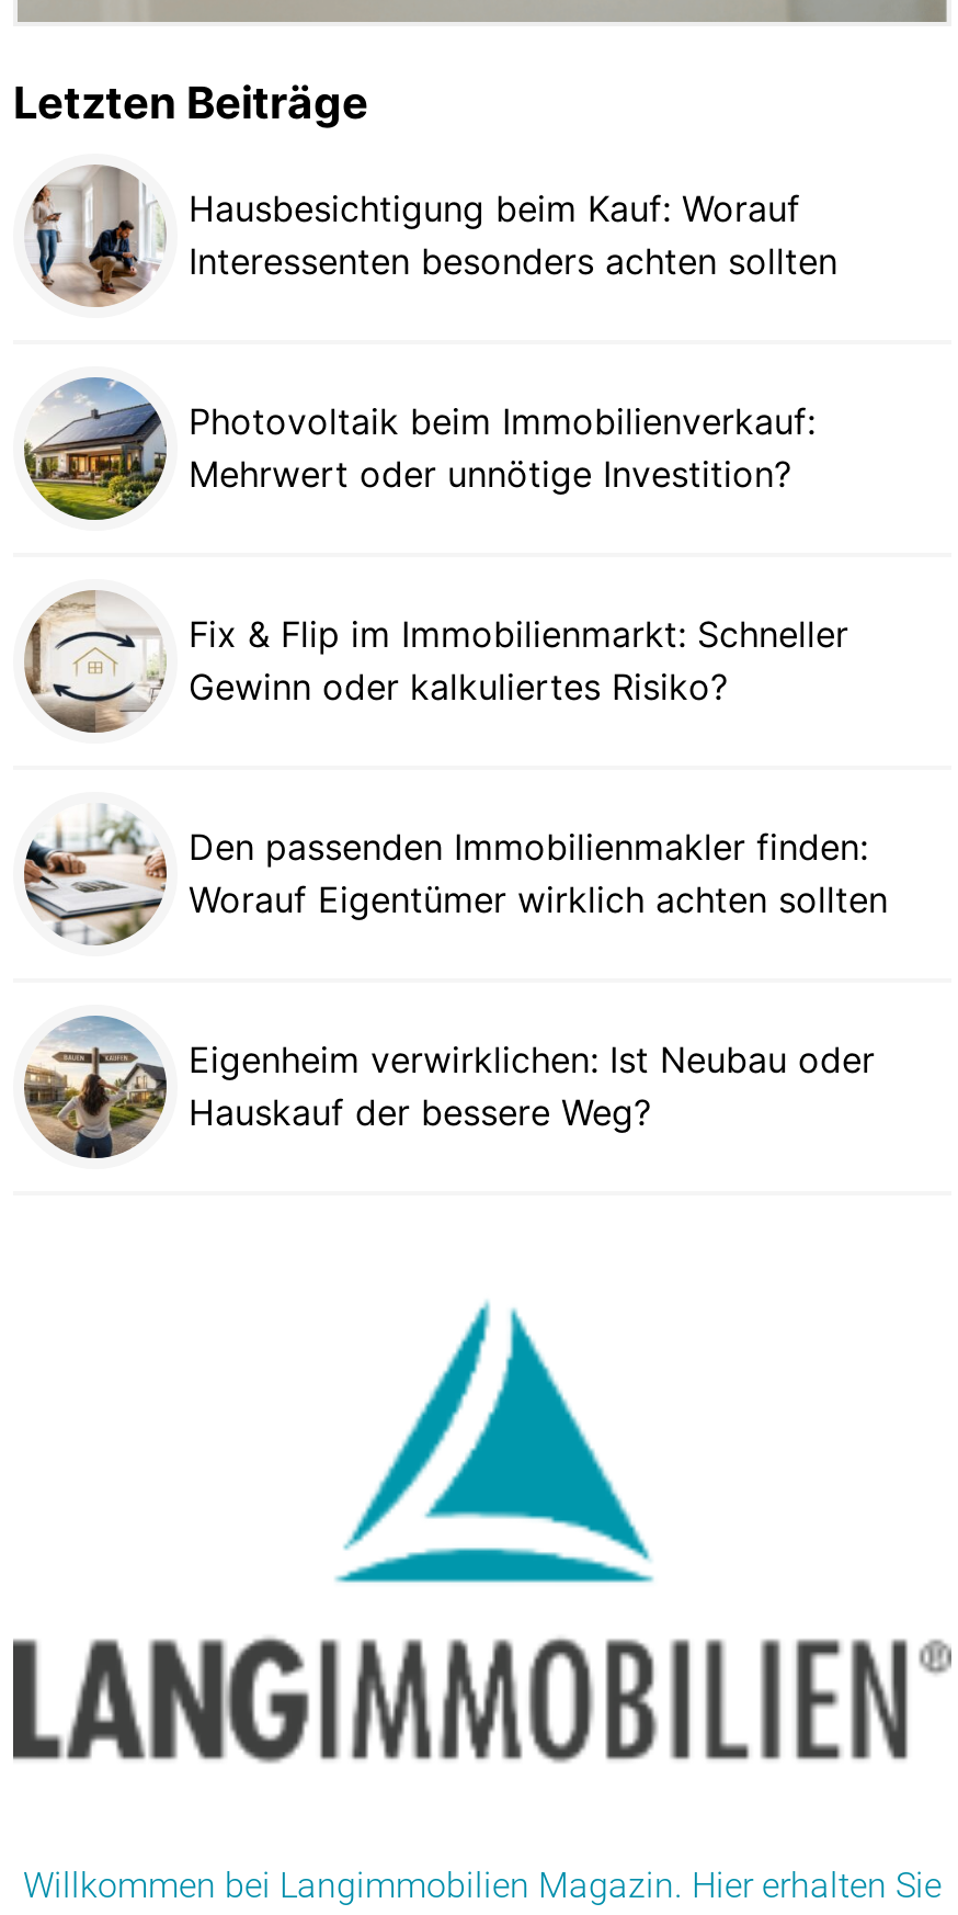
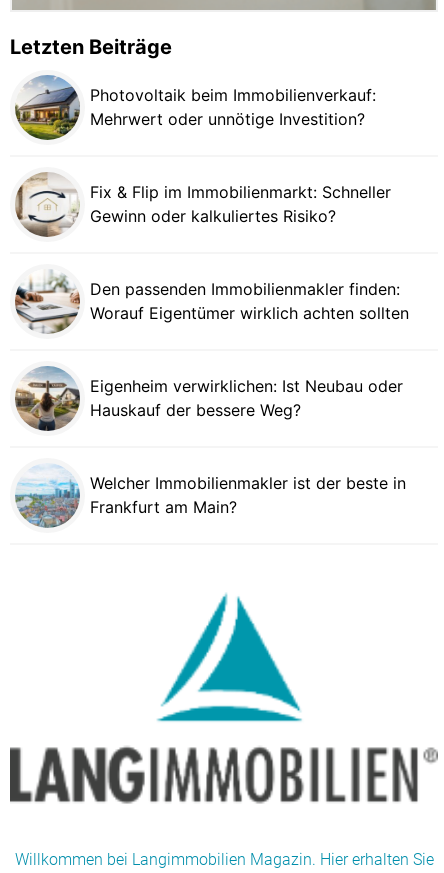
- [image]
- Hausbesichtigung beim Kauf: Worauf
- Interessenten besonders achten sollten

moved up: [image] | Photovoltaik beim Immobilienverkauf: | Mehrwert oder unnötige Investition? | ... | Eigenheim verwirklichen: Ist Neubau oder | Hauskauf der bessere Weg?

+ [image]
+ Welcher Immobilienmakler ist der beste in
+ Frankfurt am Main?
